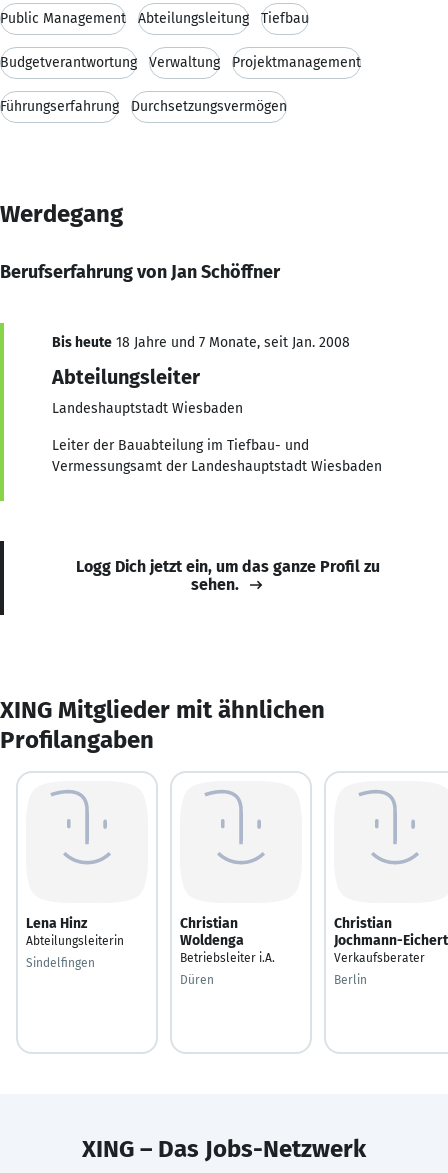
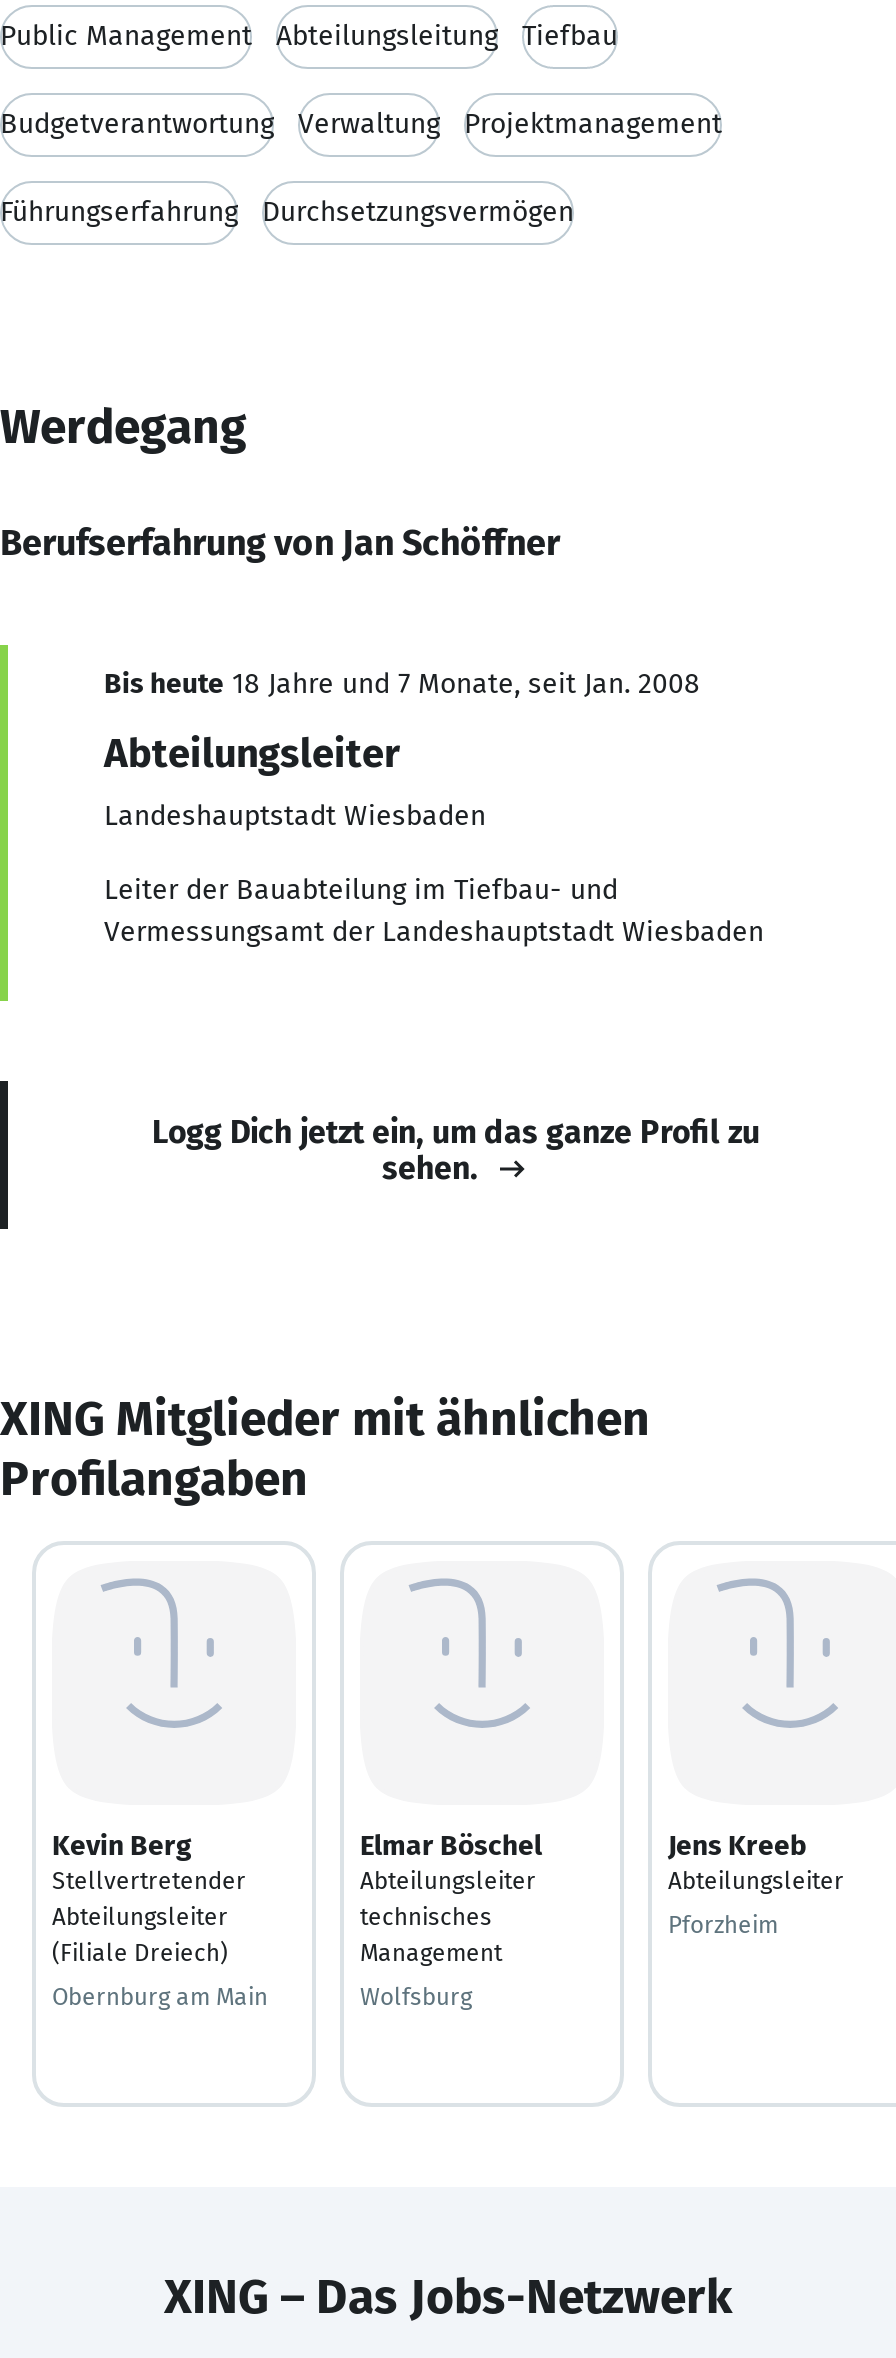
- Lena Hinz
- Abteilungsleiterin
+ Kevin Berg
+ Stellvertretender
+ Abteilungsleiter
+ (Filiale Dreiech)

- Christian
- Woldenga
- Betriebsleiter i.A.
+ Elmar Böschel
+ Abteilungsleiter
+ technisches
+ Management

- Christian
- Jochmann-Eichert
- Verkaufsberater
+ Jens Kreeb
+ Abteilungsleiter

- Sindelfingen
+ Obernburg am Main

- Düren
+ Wolfsburg

- Berlin
+ Pforzheim
